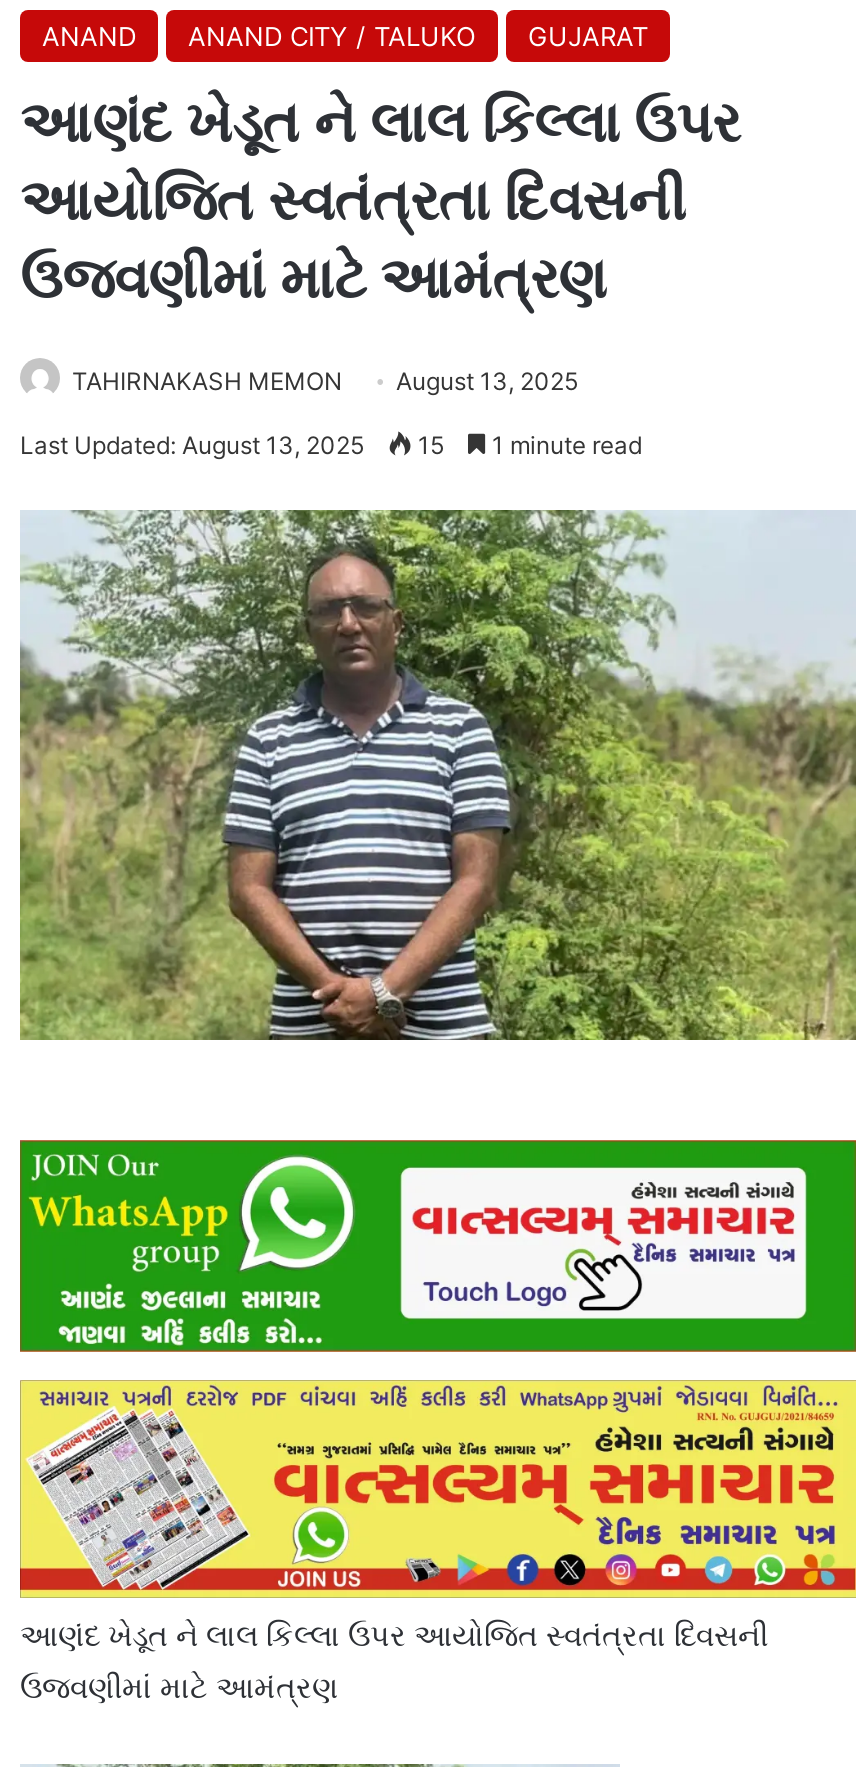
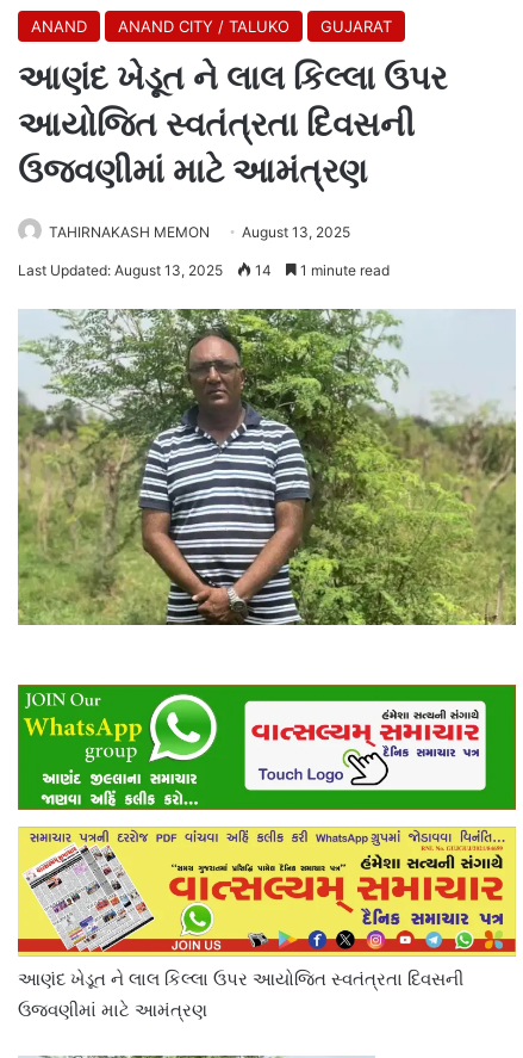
- Last Updated: August 13, 2025 15 1 minute read
+ Last Updated: August 13, 2025 14 1 minute read
